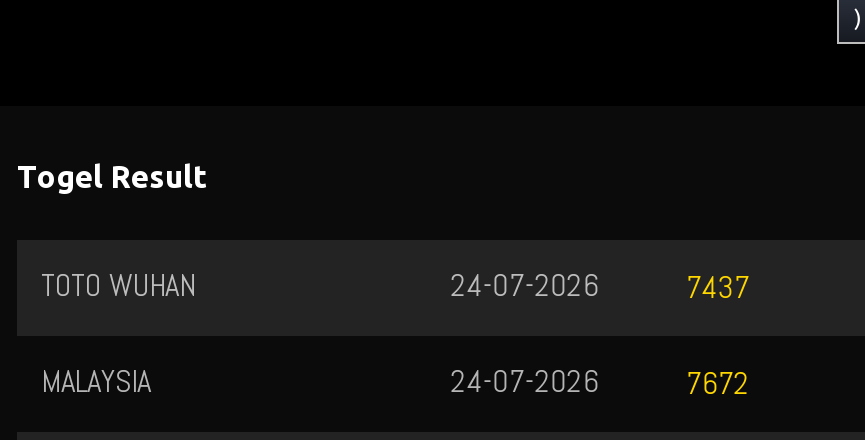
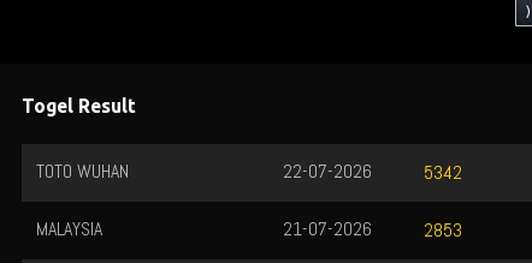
- 24-07-2026
+ 22-07-2026

- 7437
+ 5342

- 24-07-2026
+ 21-07-2026

- 7672
+ 2853
